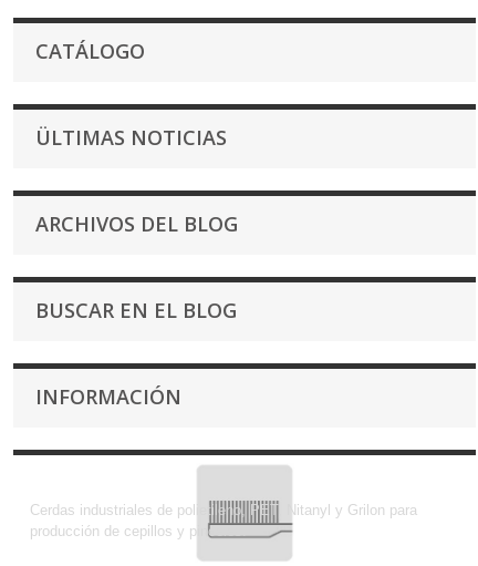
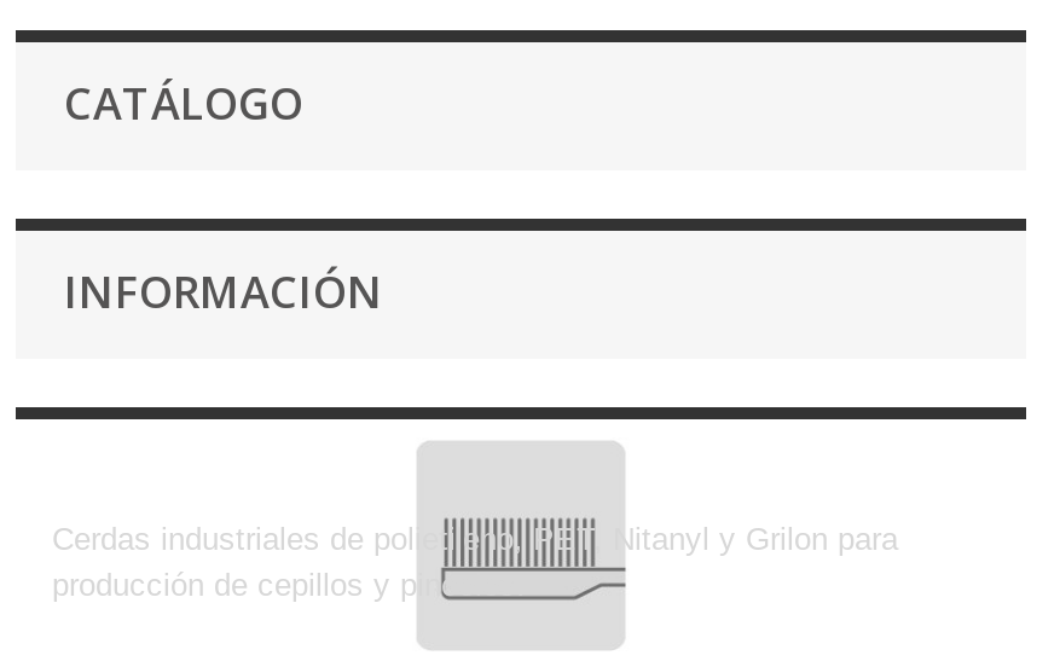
- ÜLTIMAS NOTICIAS
- ARCHIVOS DEL BLOG
- BUSCAR EN EL BLOG
